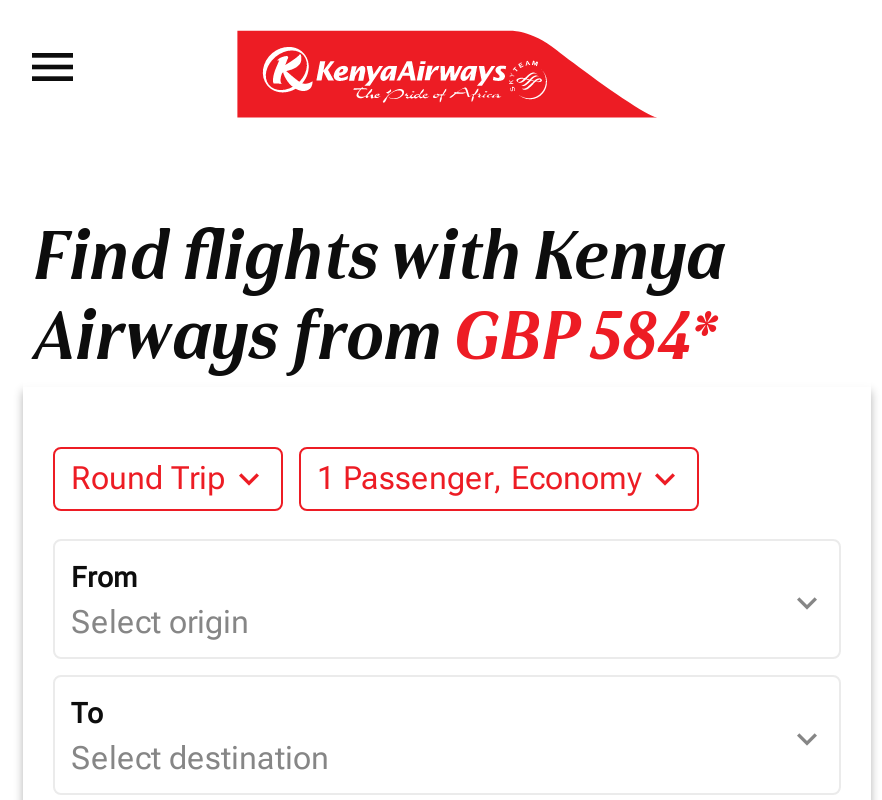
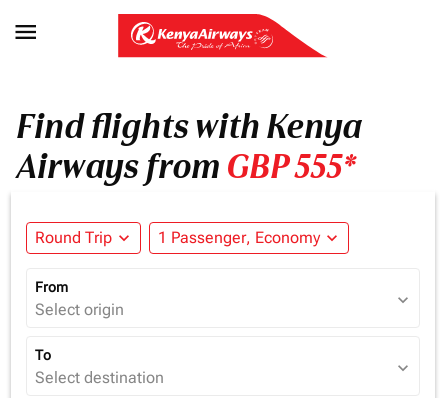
- Airways from GBP 584*
+ Airways from GBP 555*
